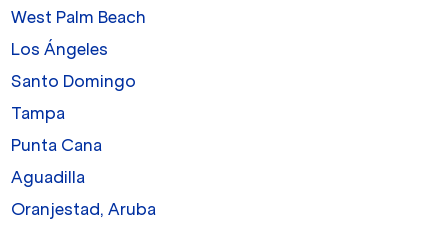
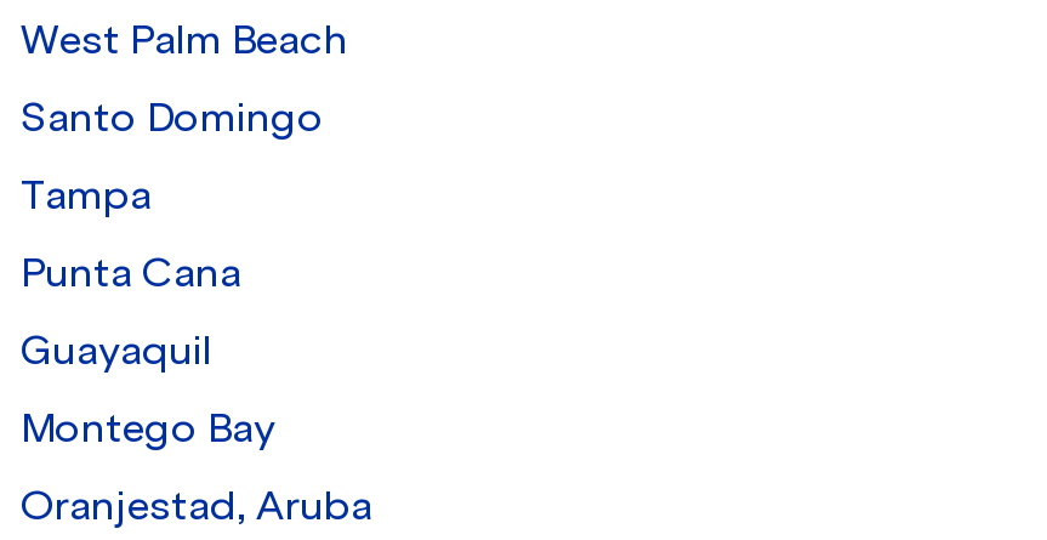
- Los Ángeles

moved up: Santo Domingo | Tampa | Punta Cana

- Aguadilla
+ Guayaquil
+ Montego Bay
